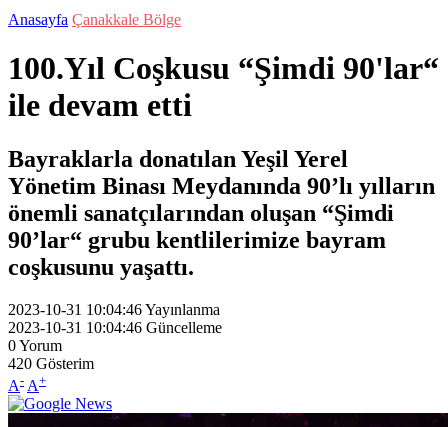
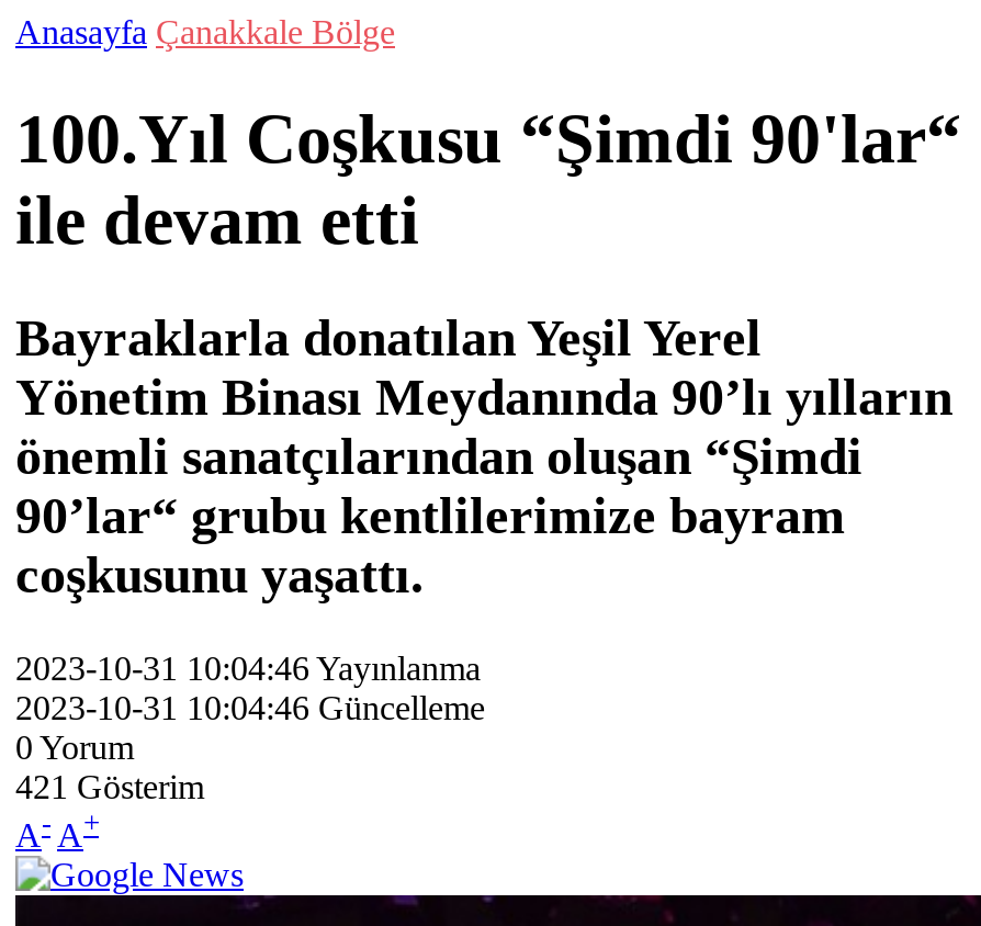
- 420 Gösterim
+ 421 Gösterim
